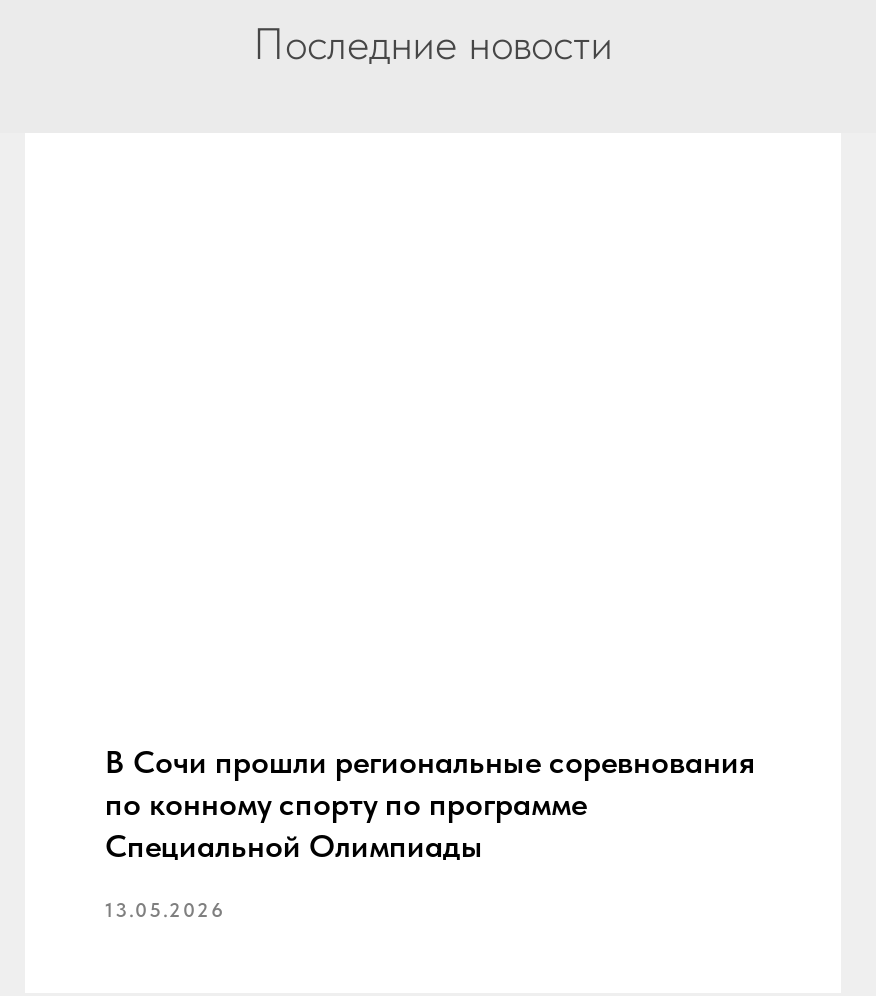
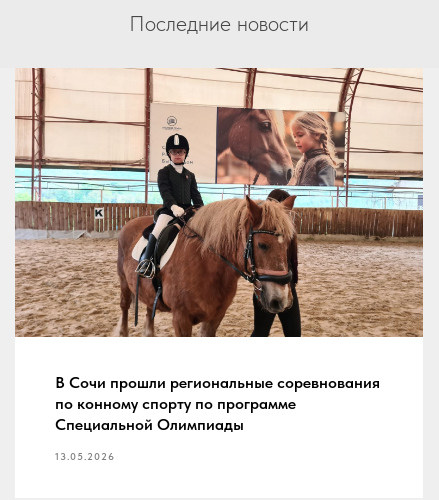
+ [image]
